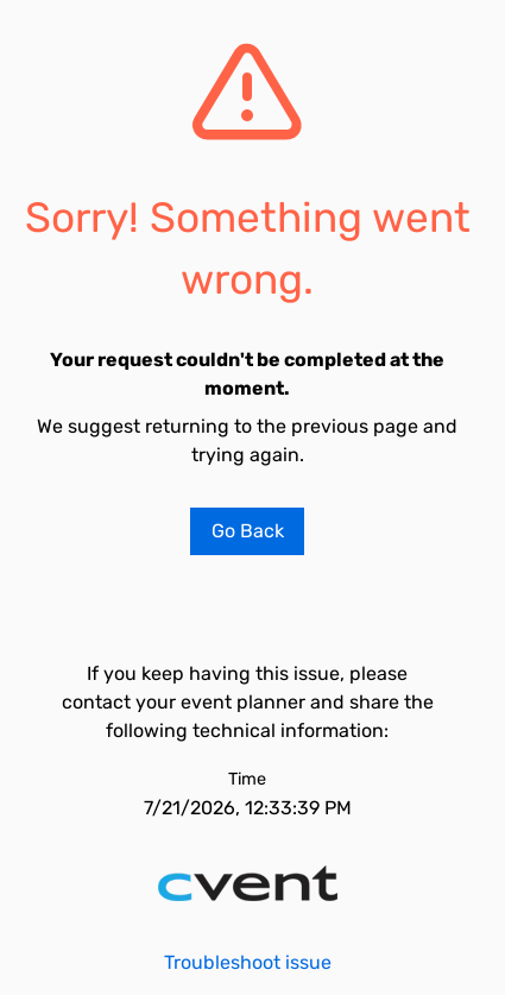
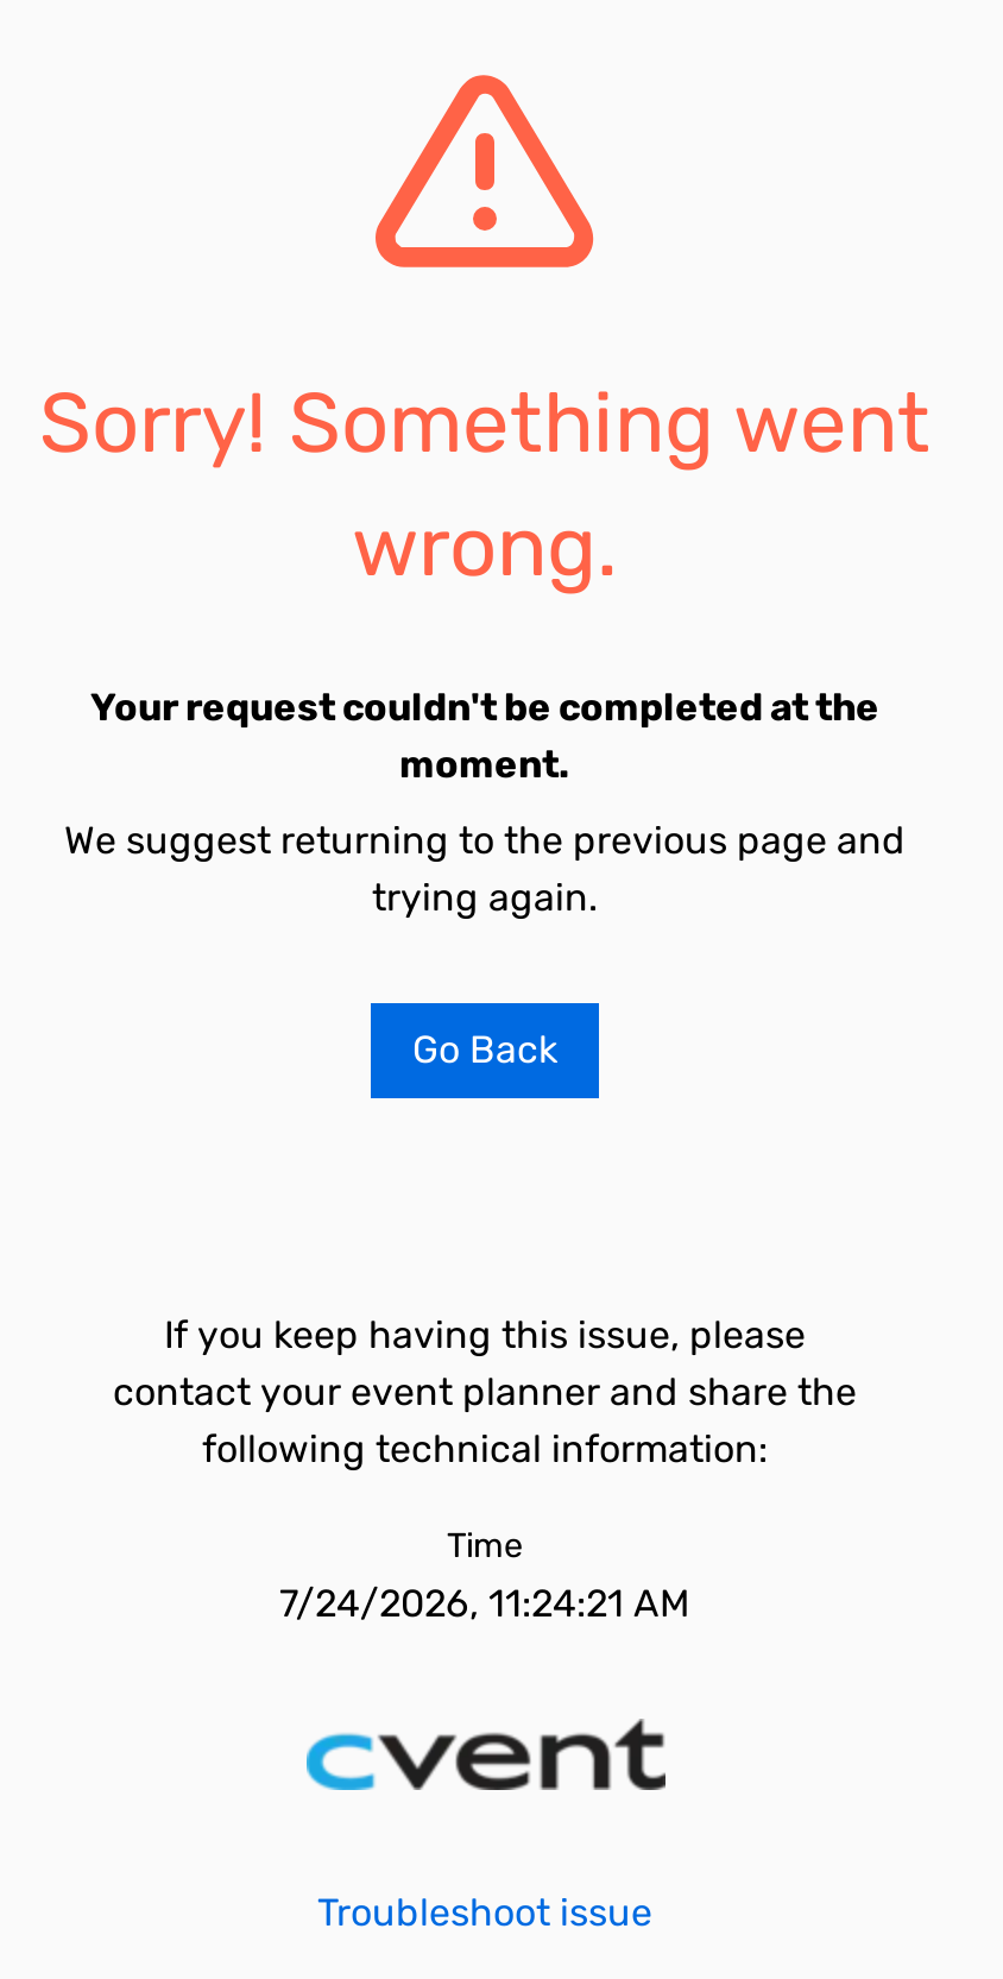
- 7/21/2026, 12:33:39 PM
+ 7/24/2026, 11:24:21 AM
